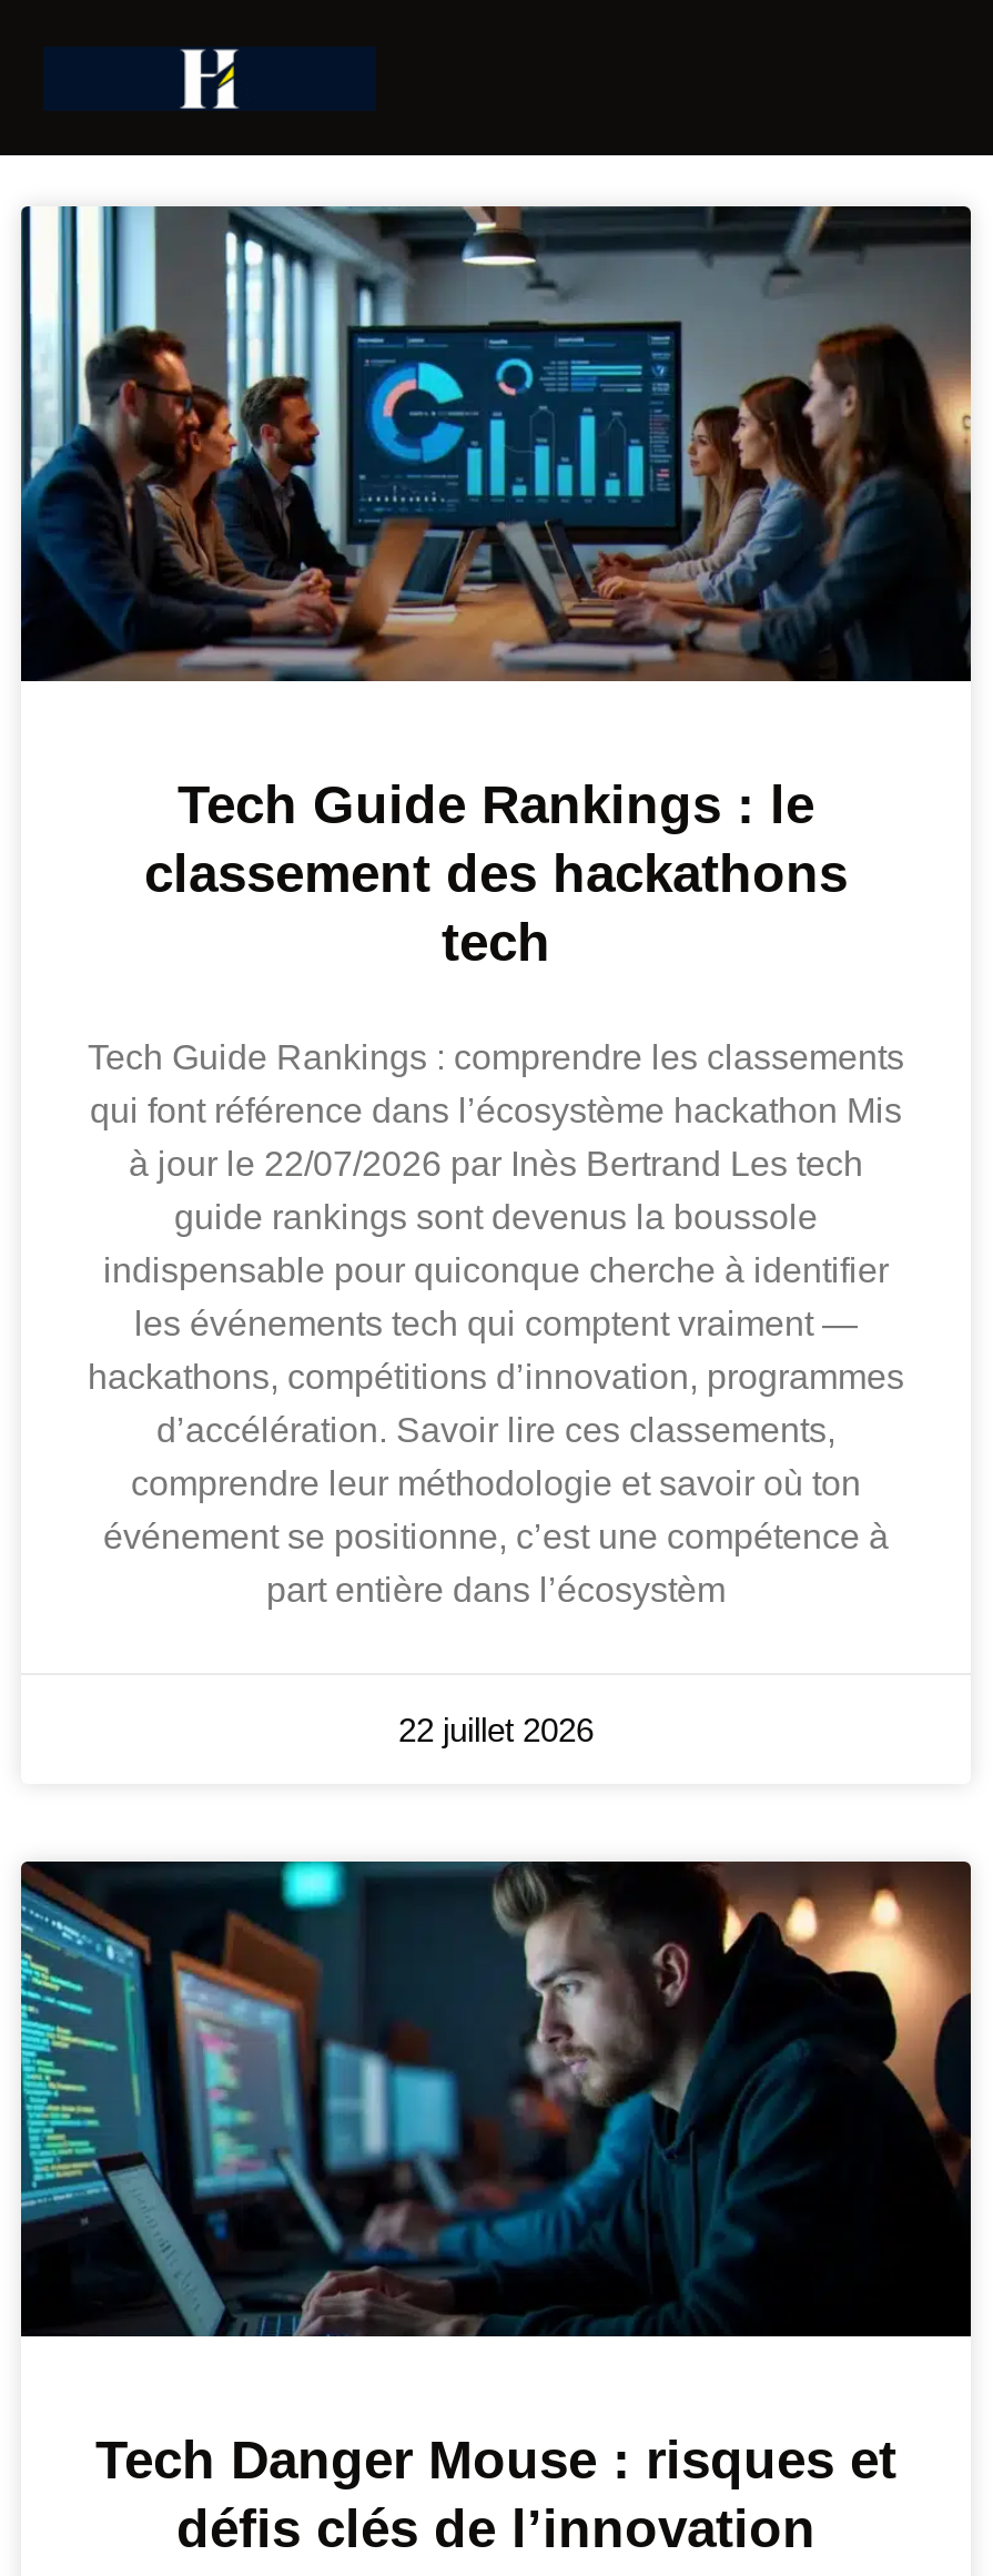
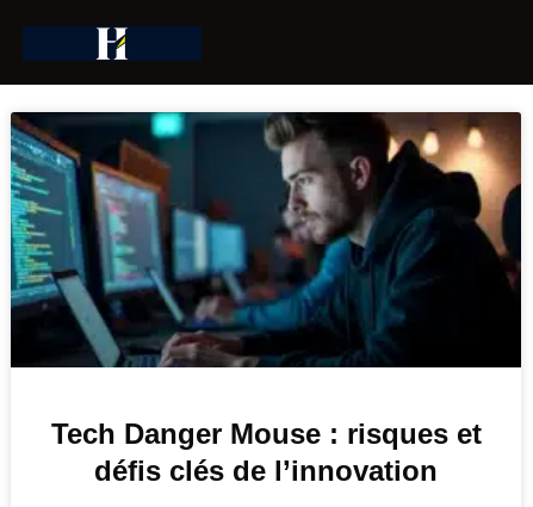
- [image]

- Tech Guide Rankings : le
- classement des hackathons
- tech
- Tech Guide Rankings : comprendre les classements
- qui font référence dans l’écosystème hackathon Mis
- à jour le 22/07/2026 par Inès Bertrand Les tech
- guide rankings sont devenus la boussole
- indispensable pour quiconque cherche à identifier
- les événements tech qui comptent vraiment —
- hackathons, compétitions d’innovation, programmes
- d’accélération. Savoir lire ces classements,
- comprendre leur méthodologie et savoir où ton
- événement se positionne, c’est une compétence à
- part entière dans l’écosystèm

- 22 juillet 2026
